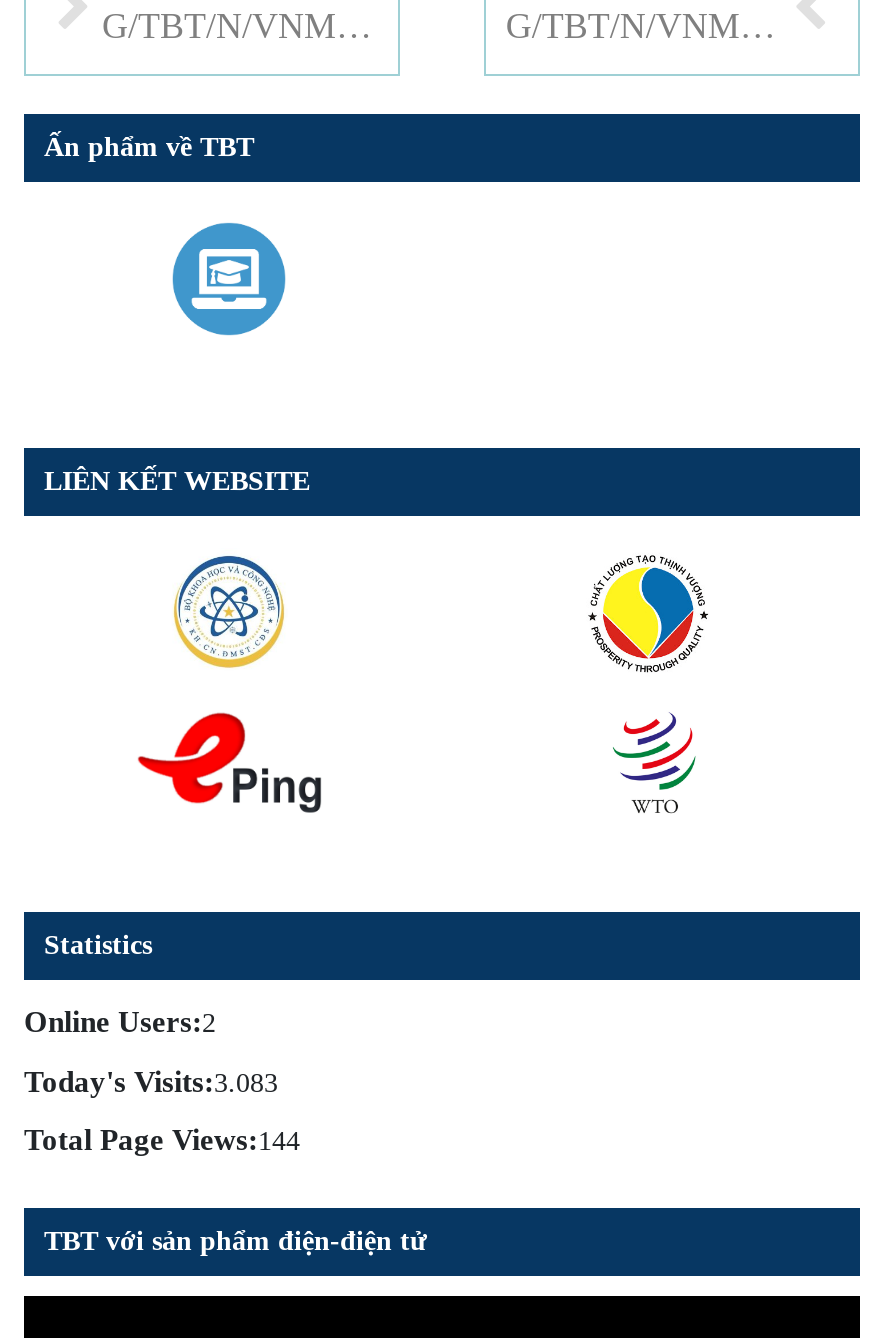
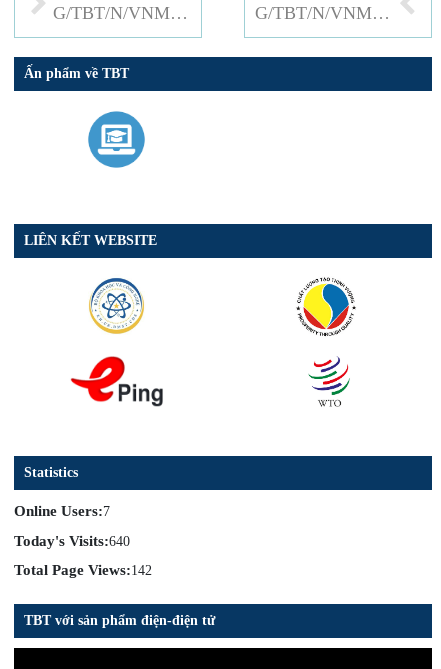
- Online Users:2
+ Online Users:7

- Today's Visits:3.083
+ Today's Visits:640

- Total Page Views:144
+ Total Page Views:142
